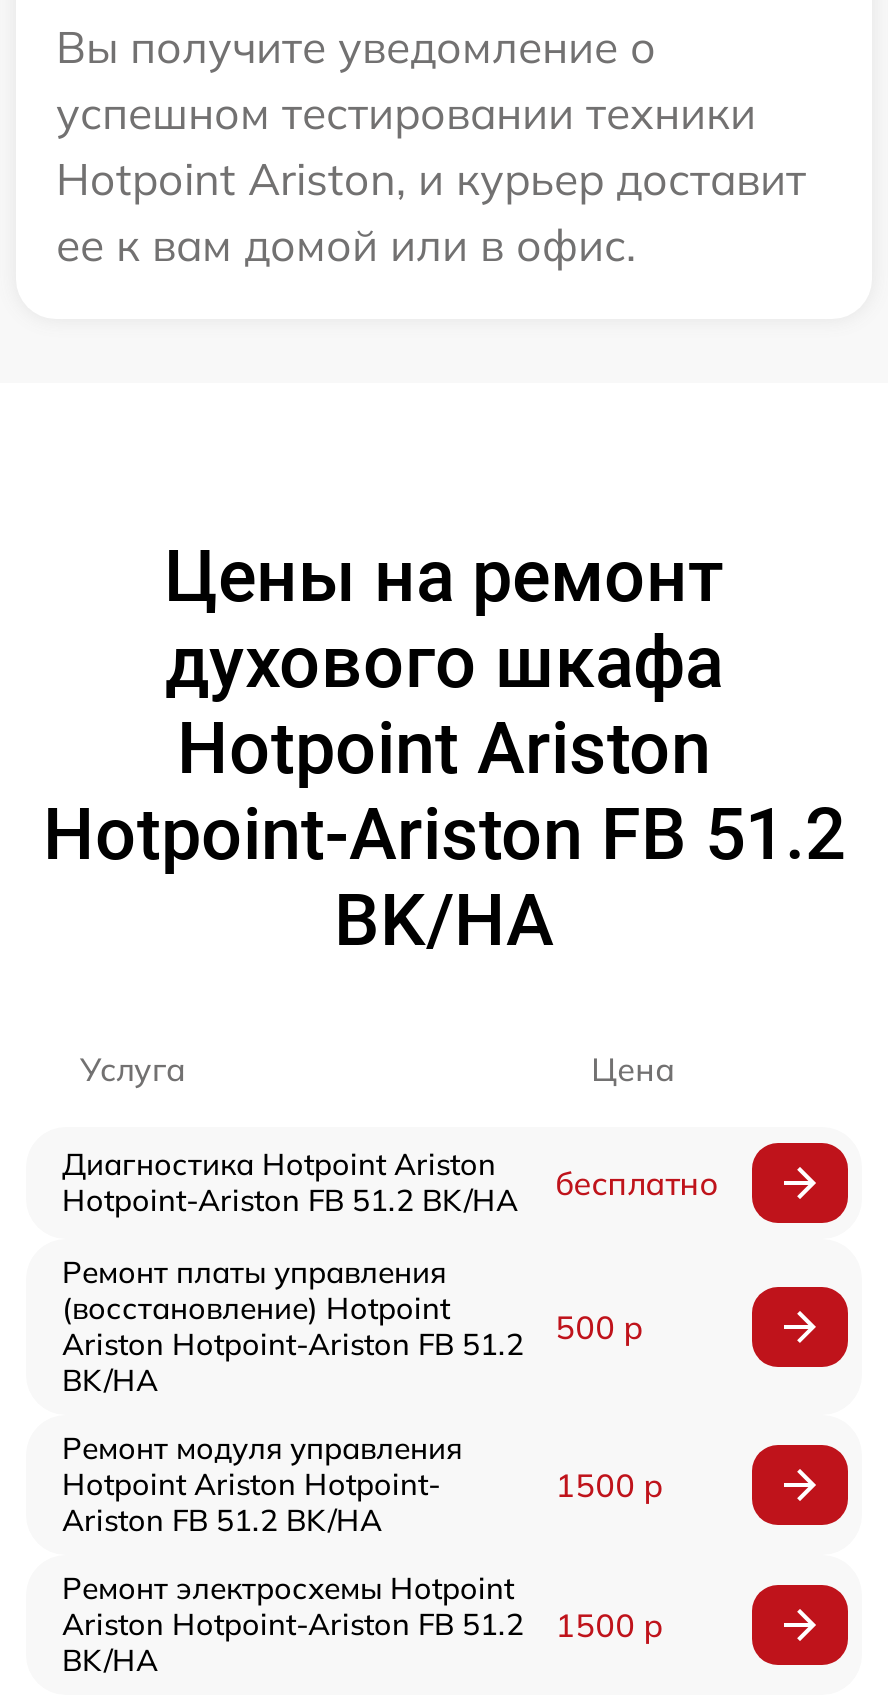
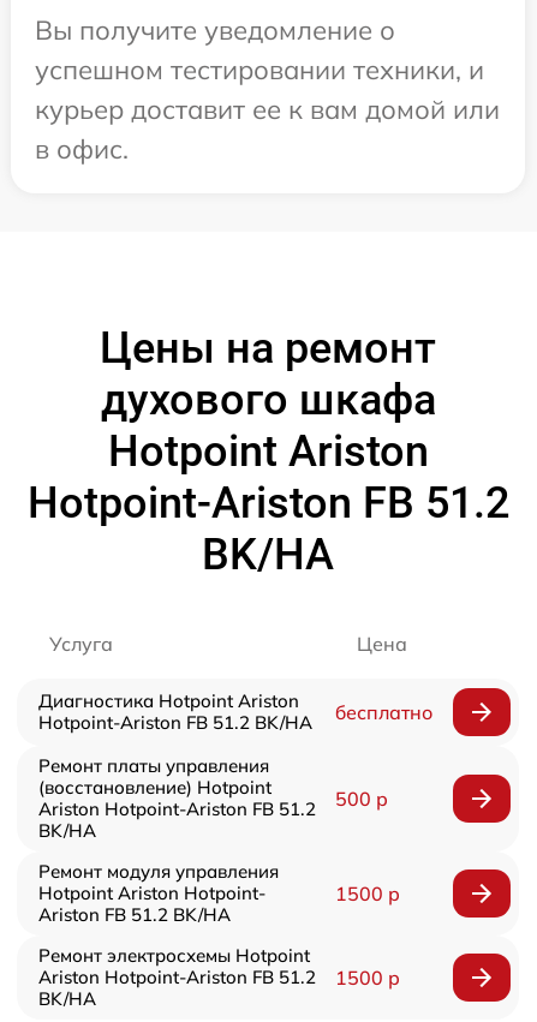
- успешном тестировании техники
- Hotpoint Ariston, и курьер доставит
- ее к вам домой или в офис.
+ успешном тестировании техники, и
+ курьер доставит ее к вам домой или
+ в офис.
